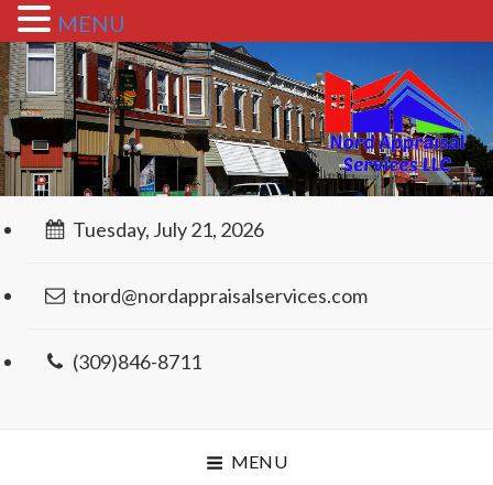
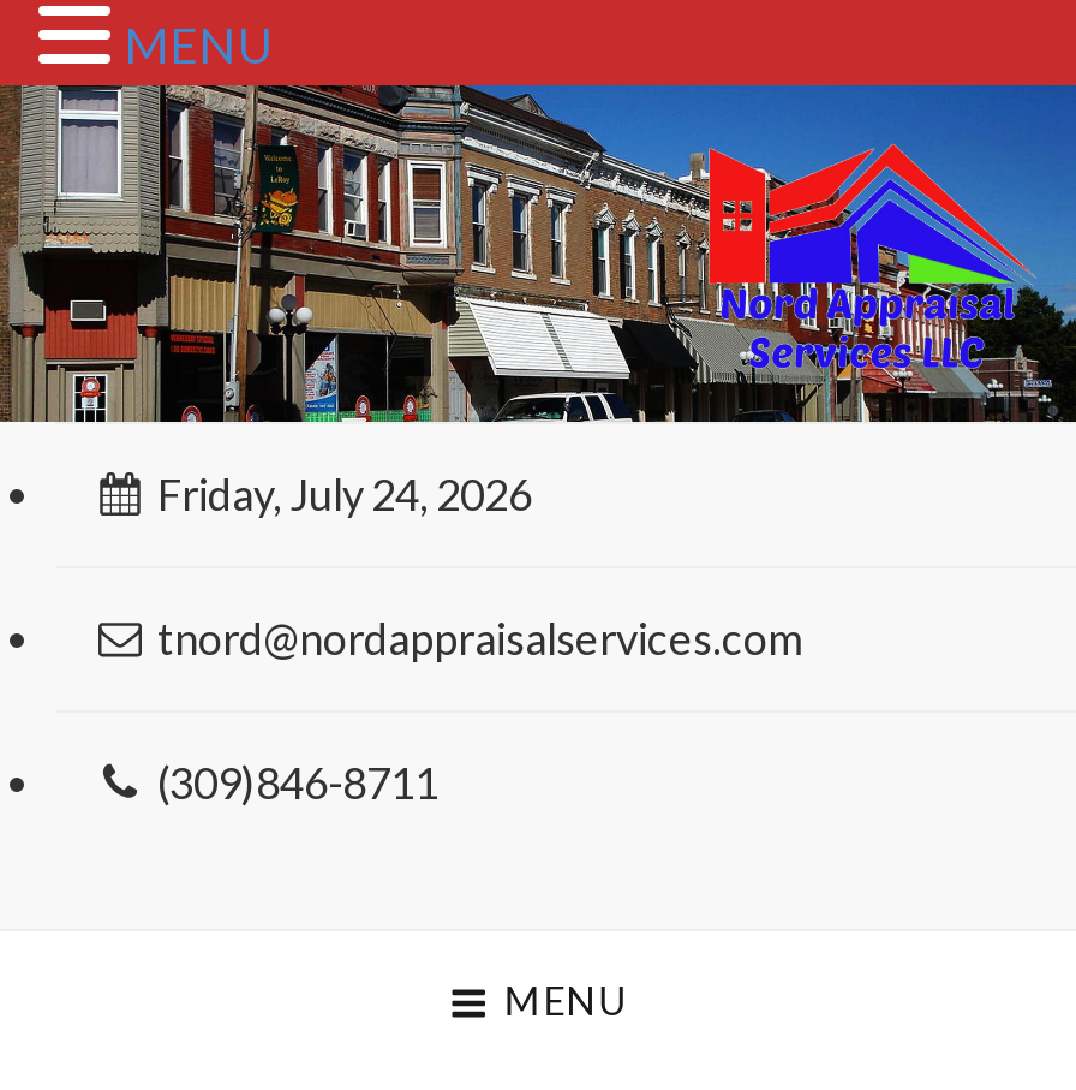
- Tuesday, July 21, 2026
+ Friday, July 24, 2026
